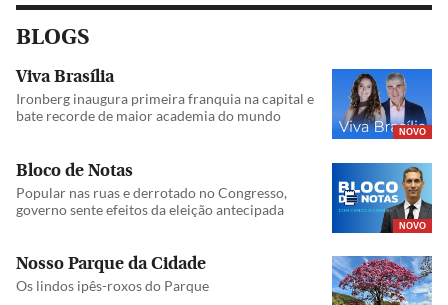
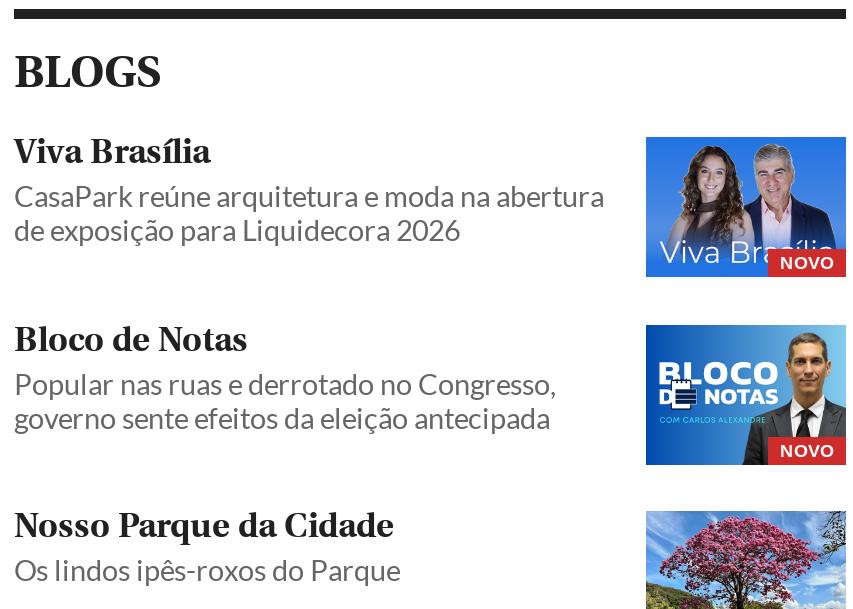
- Ironberg inaugura primeira franquia na capital e
- bate recorde de maior academia do mundo
+ CasaPark reúne arquitetura e moda na abertura
+ de exposição para Liquidecora 2026
